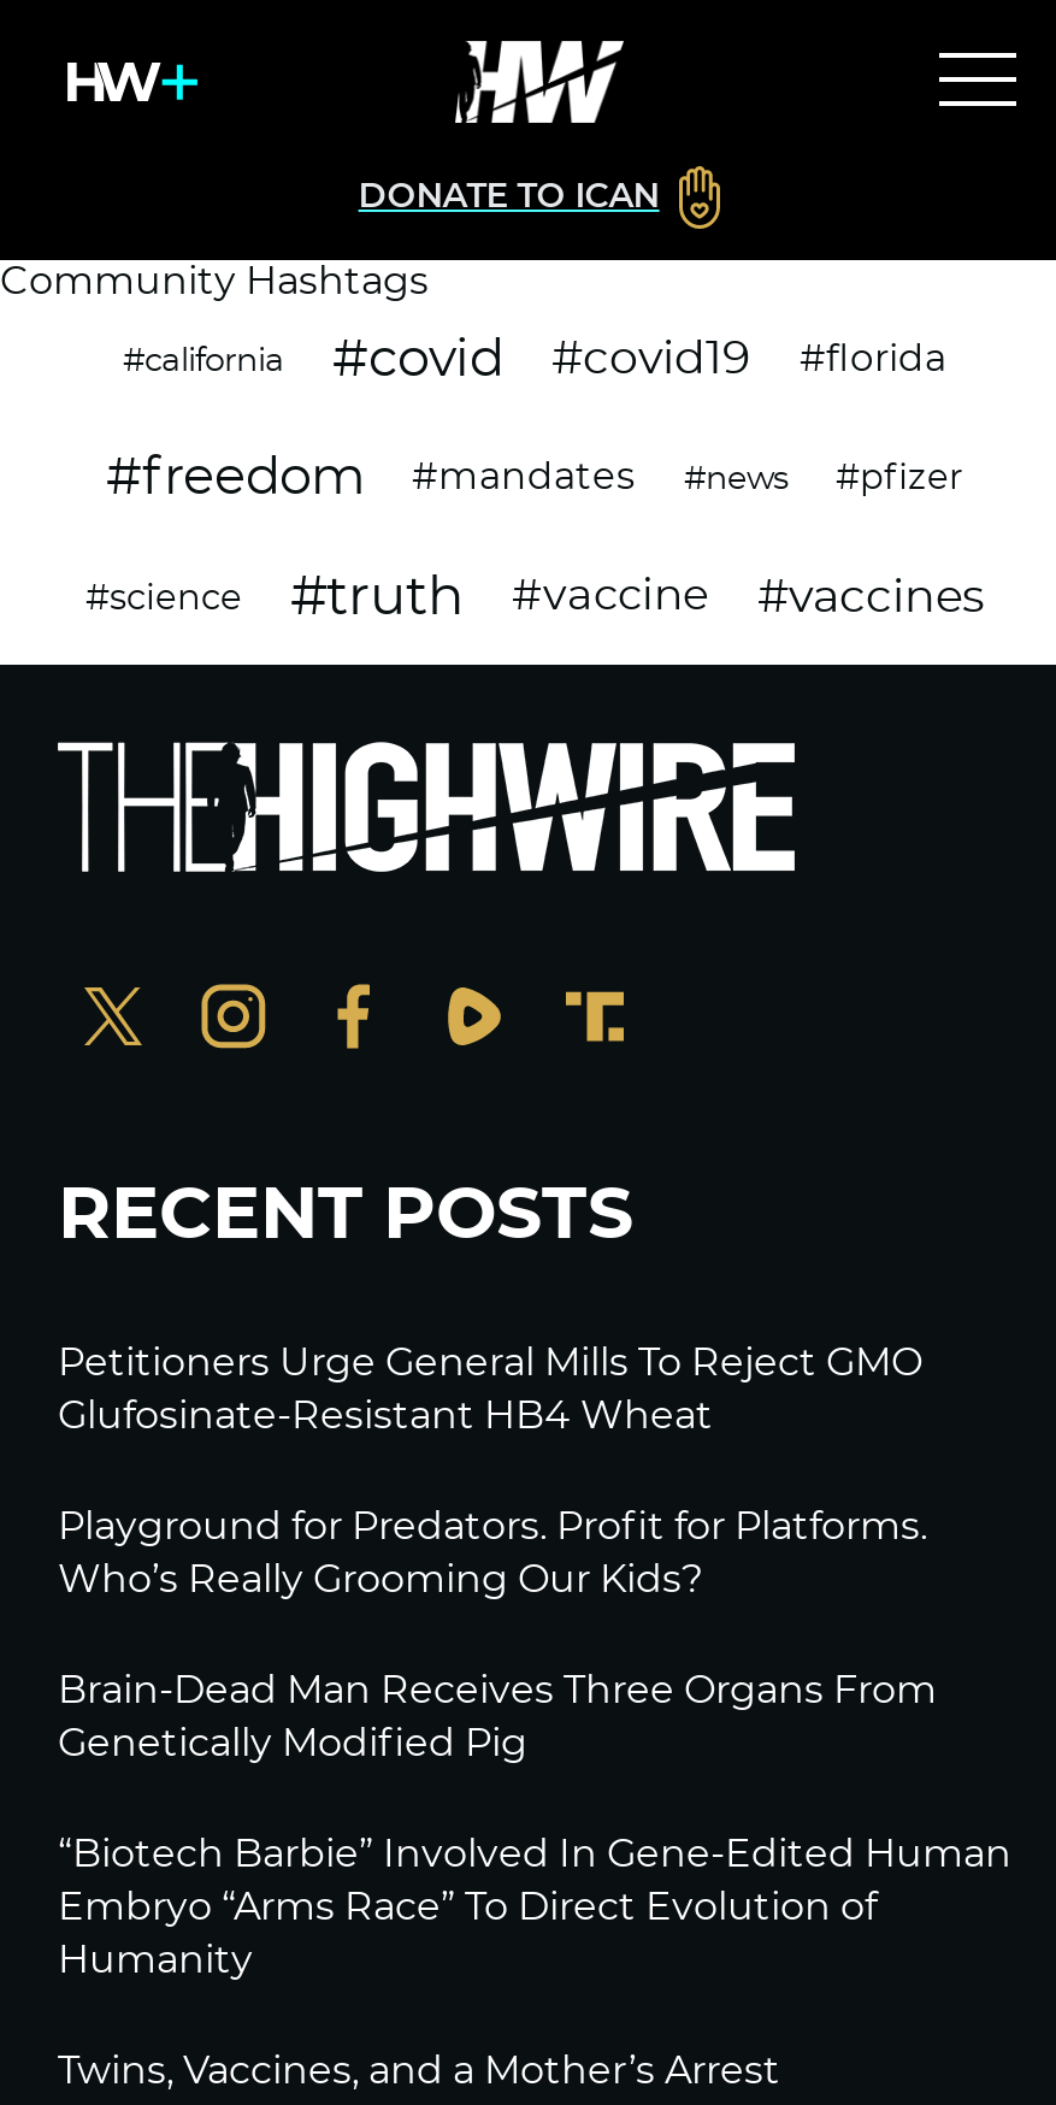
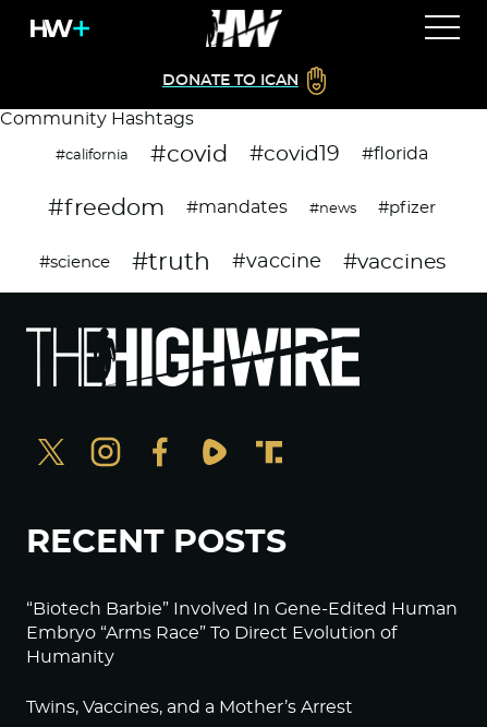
- Petitioners Urge General Mills To Reject GMO
- Glufosinate-Resistant HB4 Wheat
- Playground for Predators. Profit for Platforms.
- Who’s Really Grooming Our Kids?
- Brain-Dead Man Receives Three Organs From
- Genetically Modified Pig
